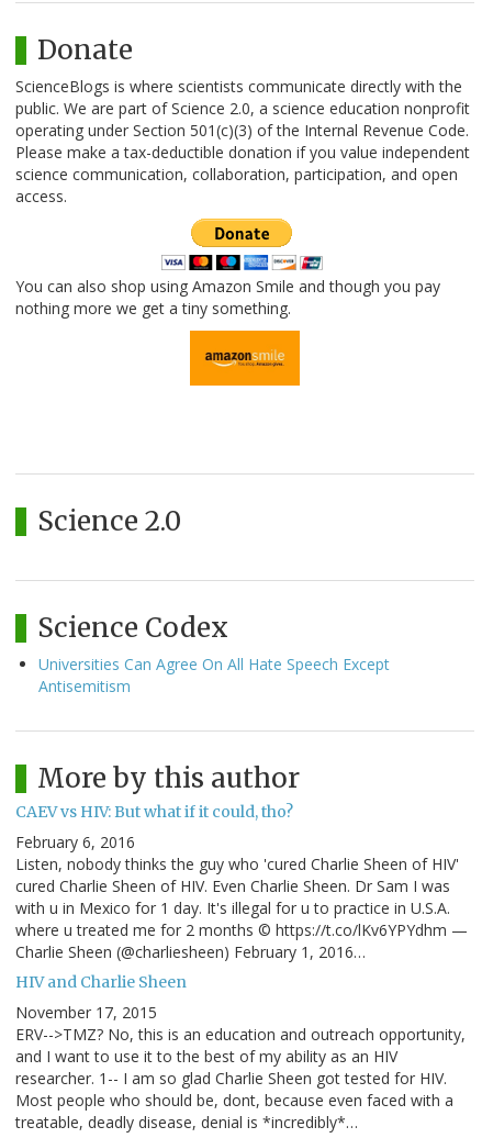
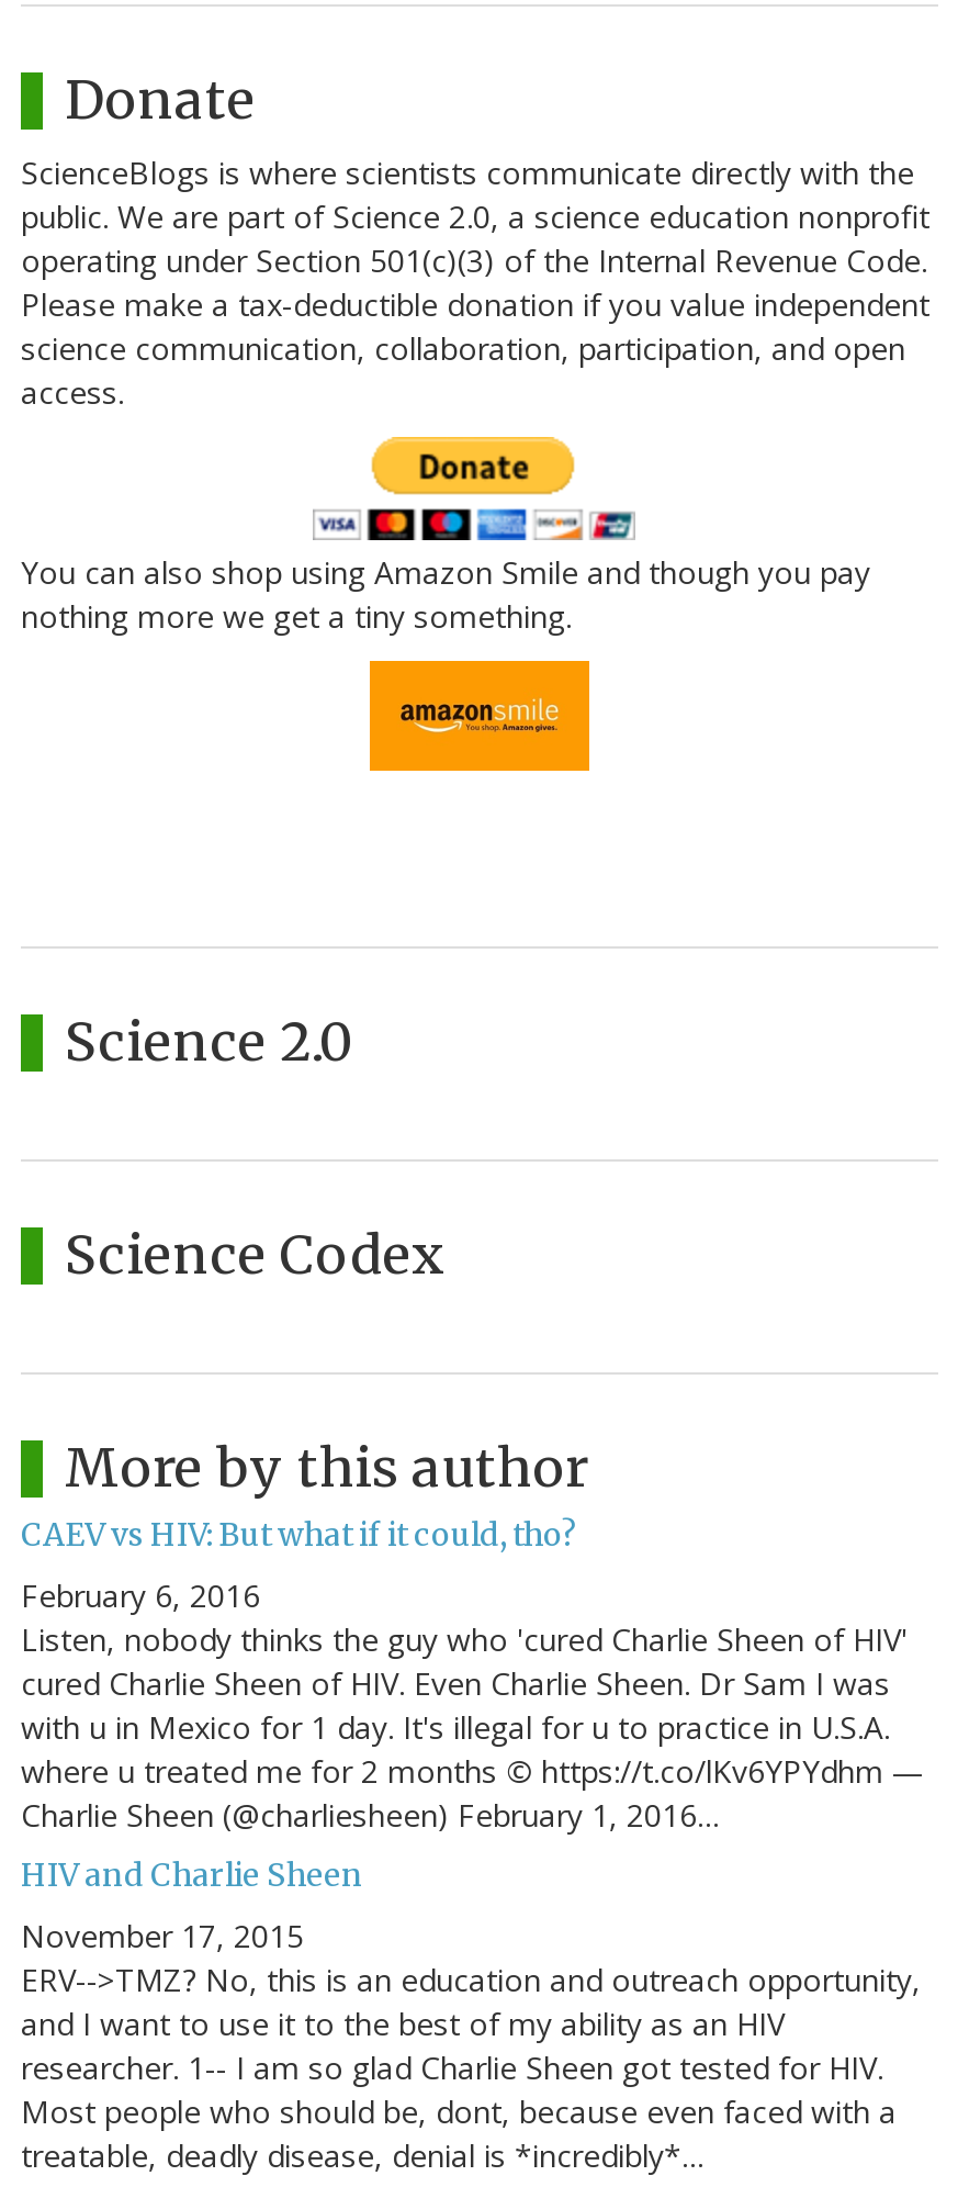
- Universities Can Agree On All Hate Speech Except
- Antisemitism
